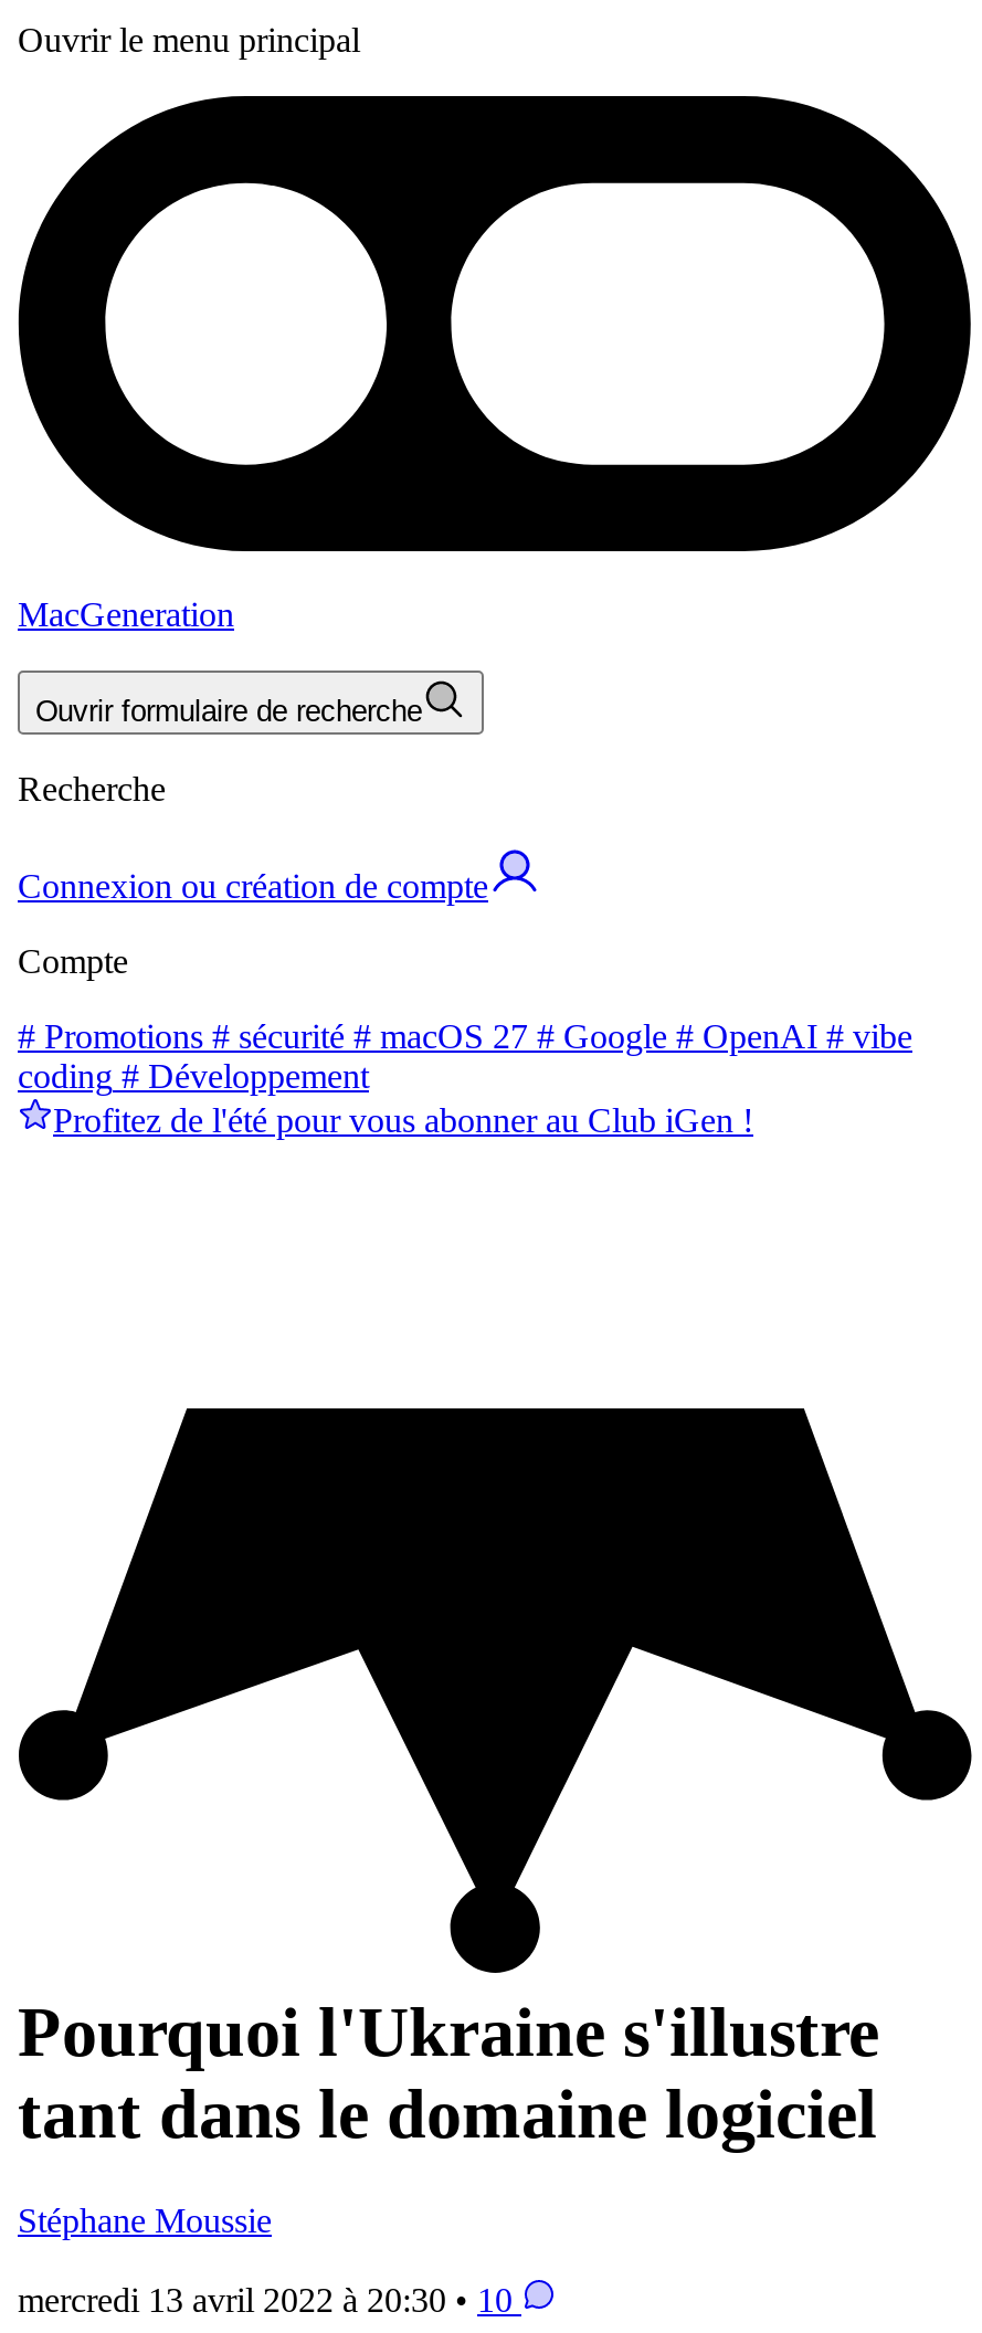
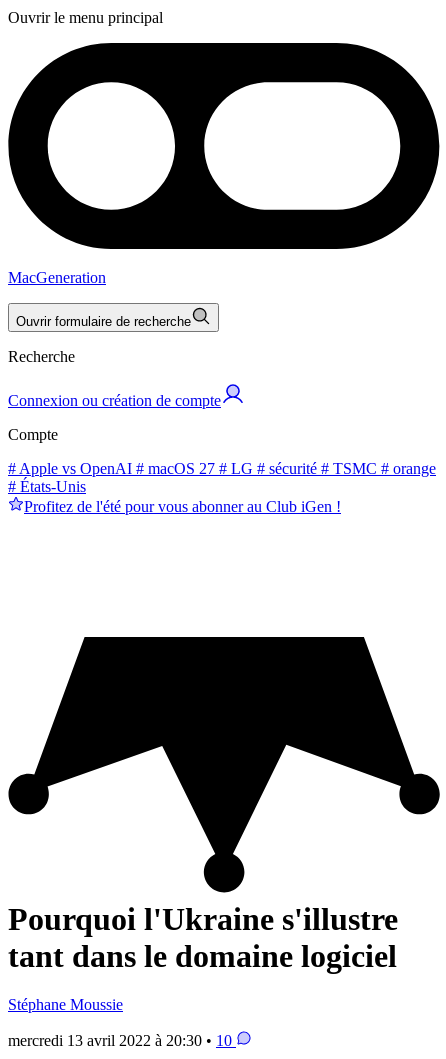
- # Promotions # sécurité # macOS 27 # Google # OpenAI # vibe
- coding # Développement
+ # Apple vs OpenAI # macOS 27 # LG # sécurité # TSMC # orange
+ # États-Unis
